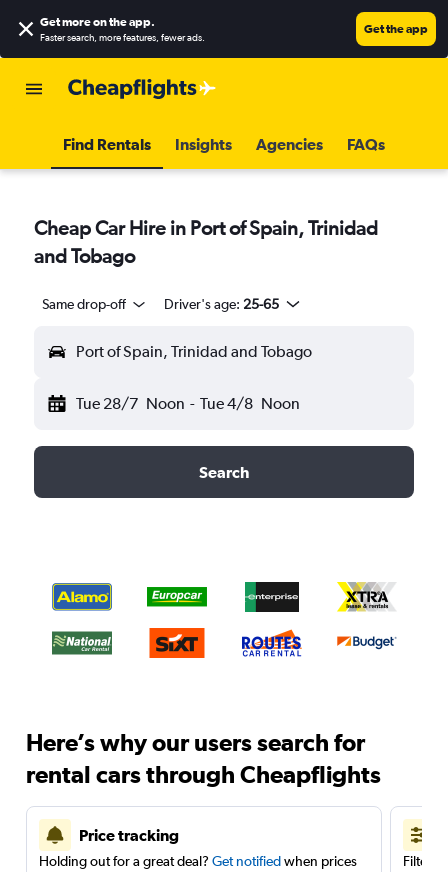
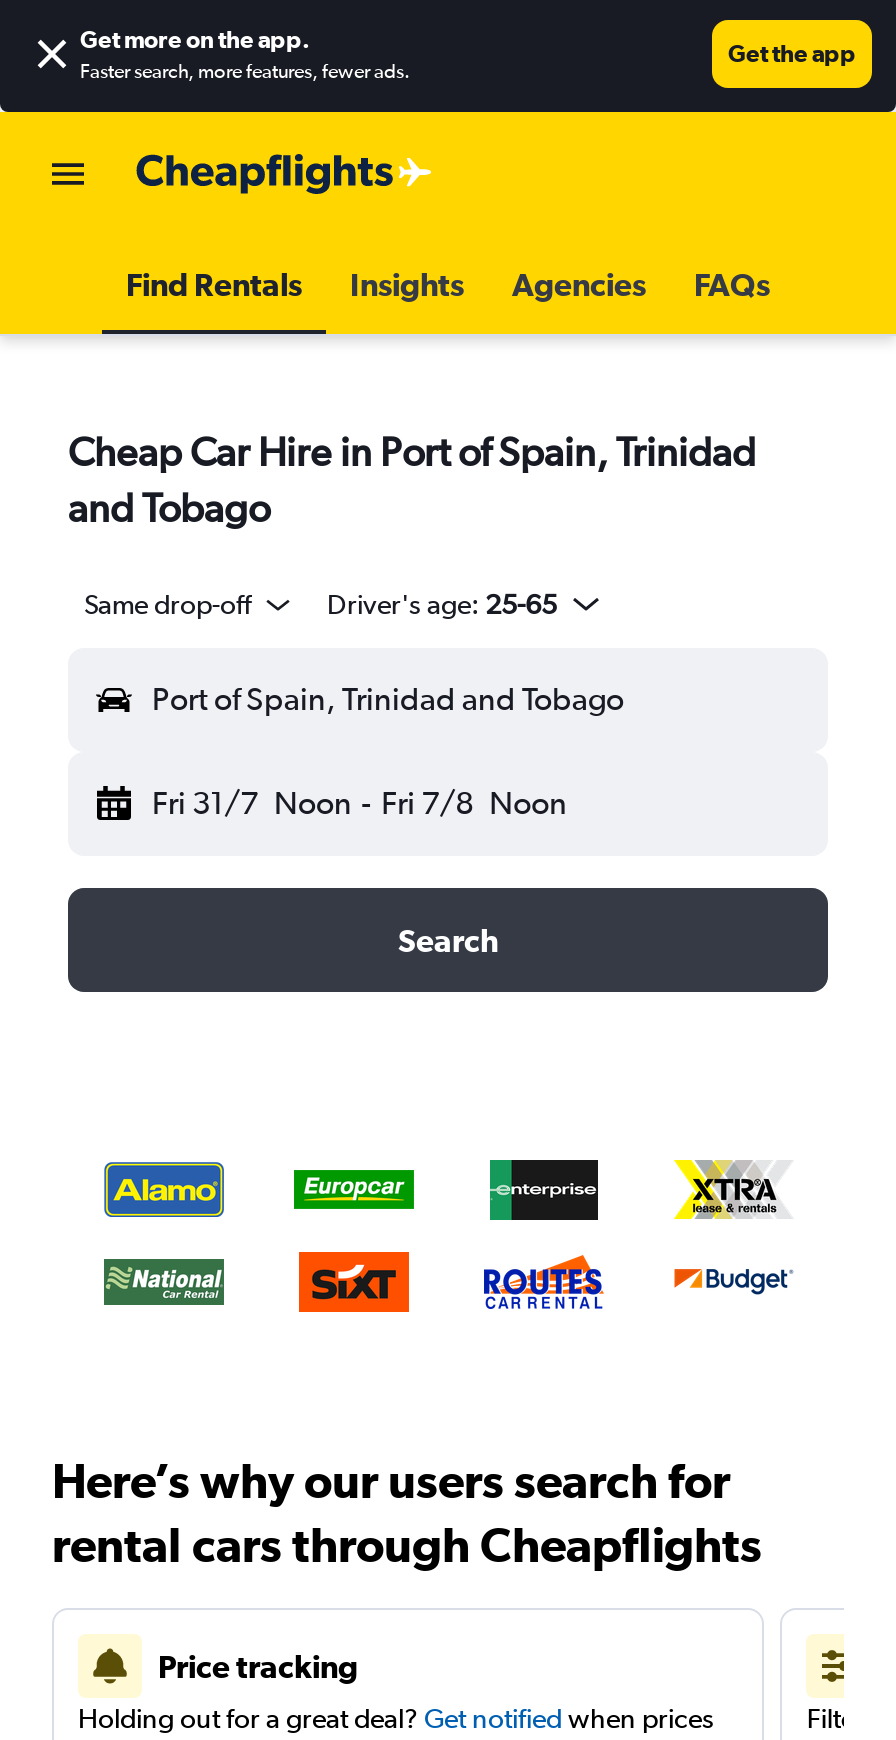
- Tue 28/7 Noon - Tue 4/8 Noon
+ Fri 31/7 Noon - Fri 7/8 Noon
